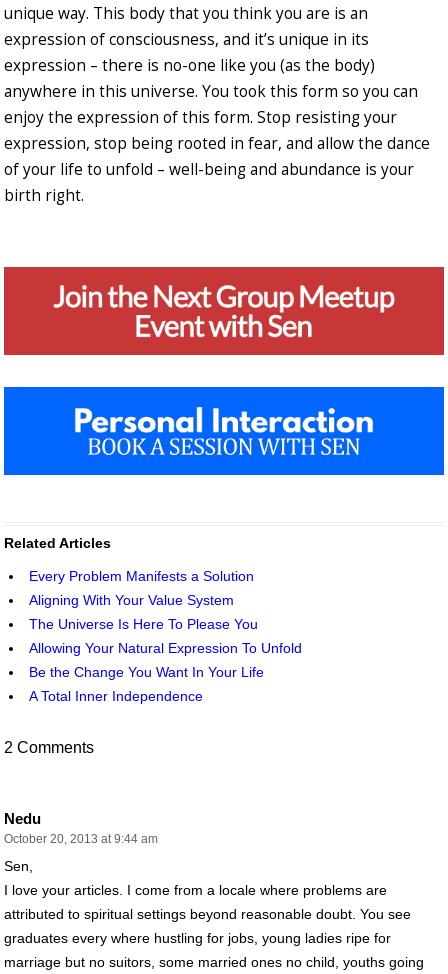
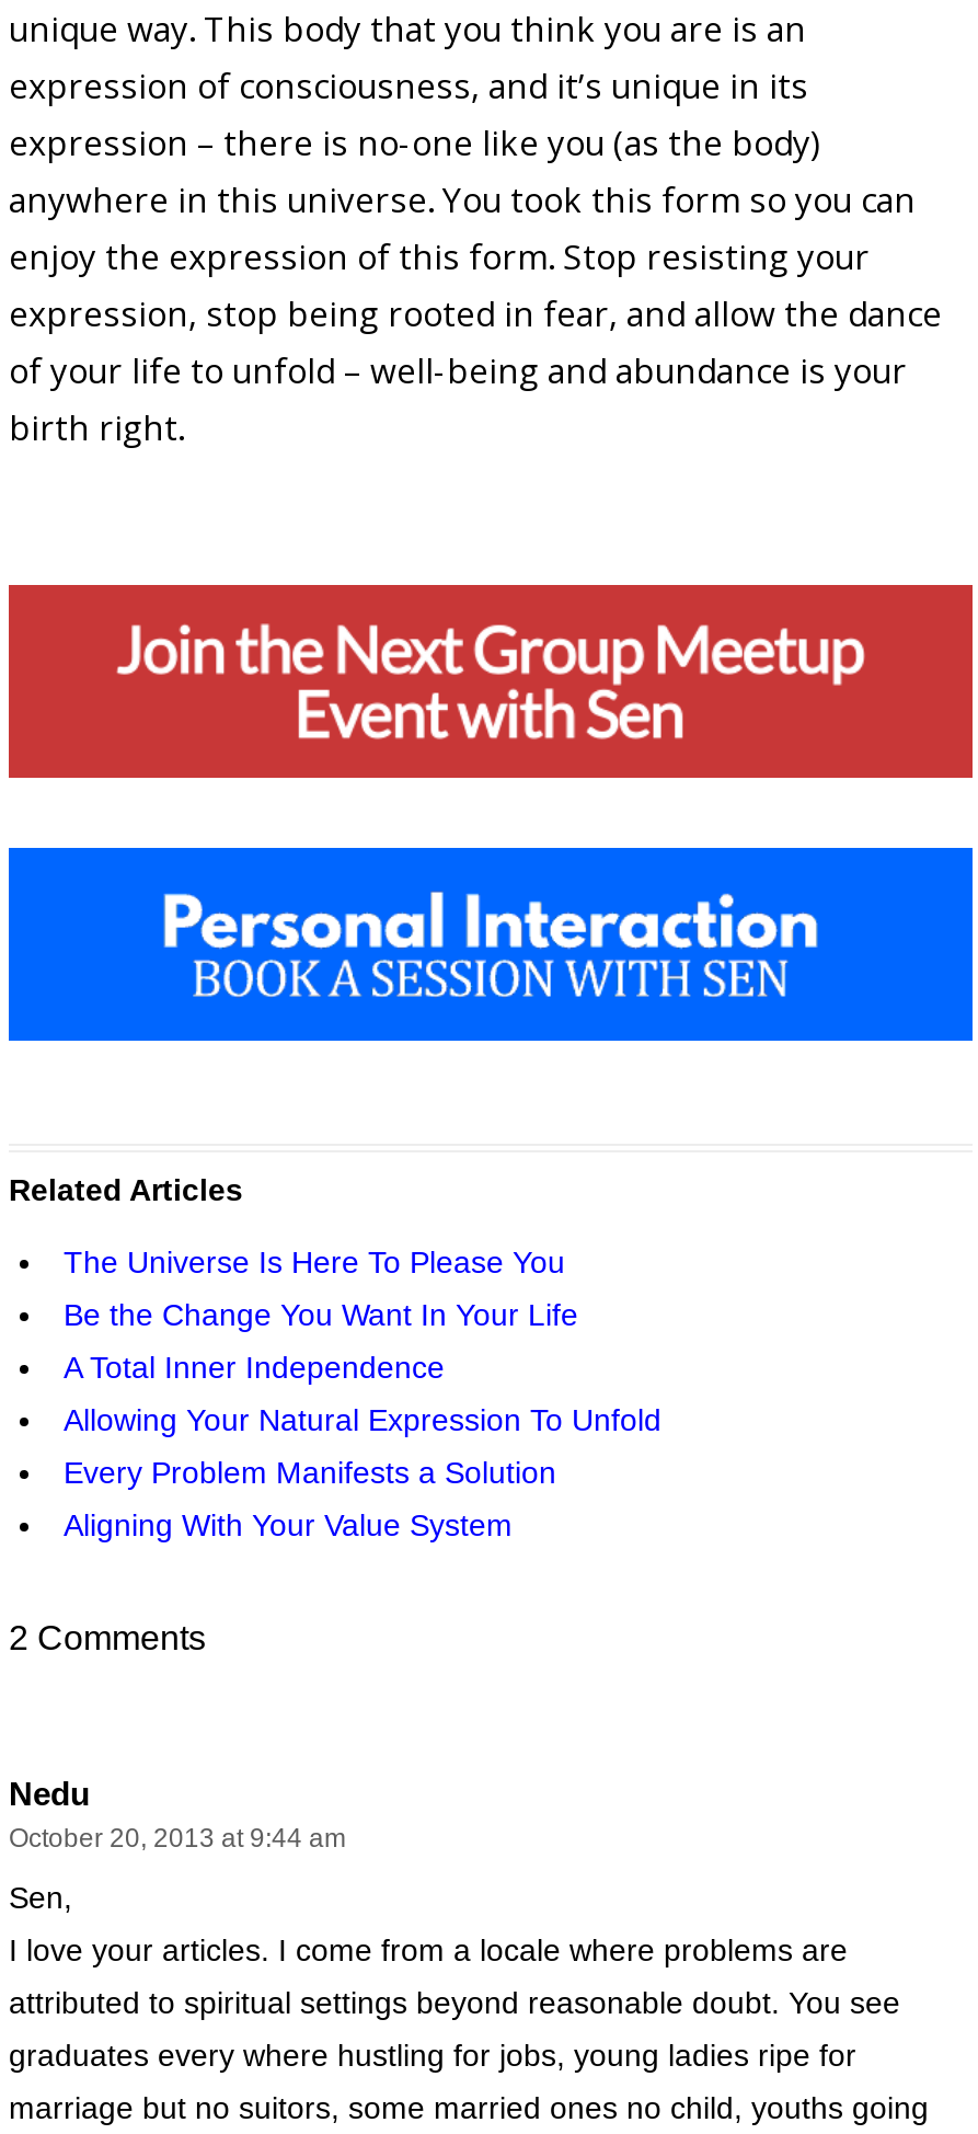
moved down: Every Problem Manifests a Solution | Aligning With Your Value System

moved up: The Universe Is Here To Please You | Allowing Your Natural Expression To Unfold | Be the Change You Want In Your Life | A Total Inner Independence
